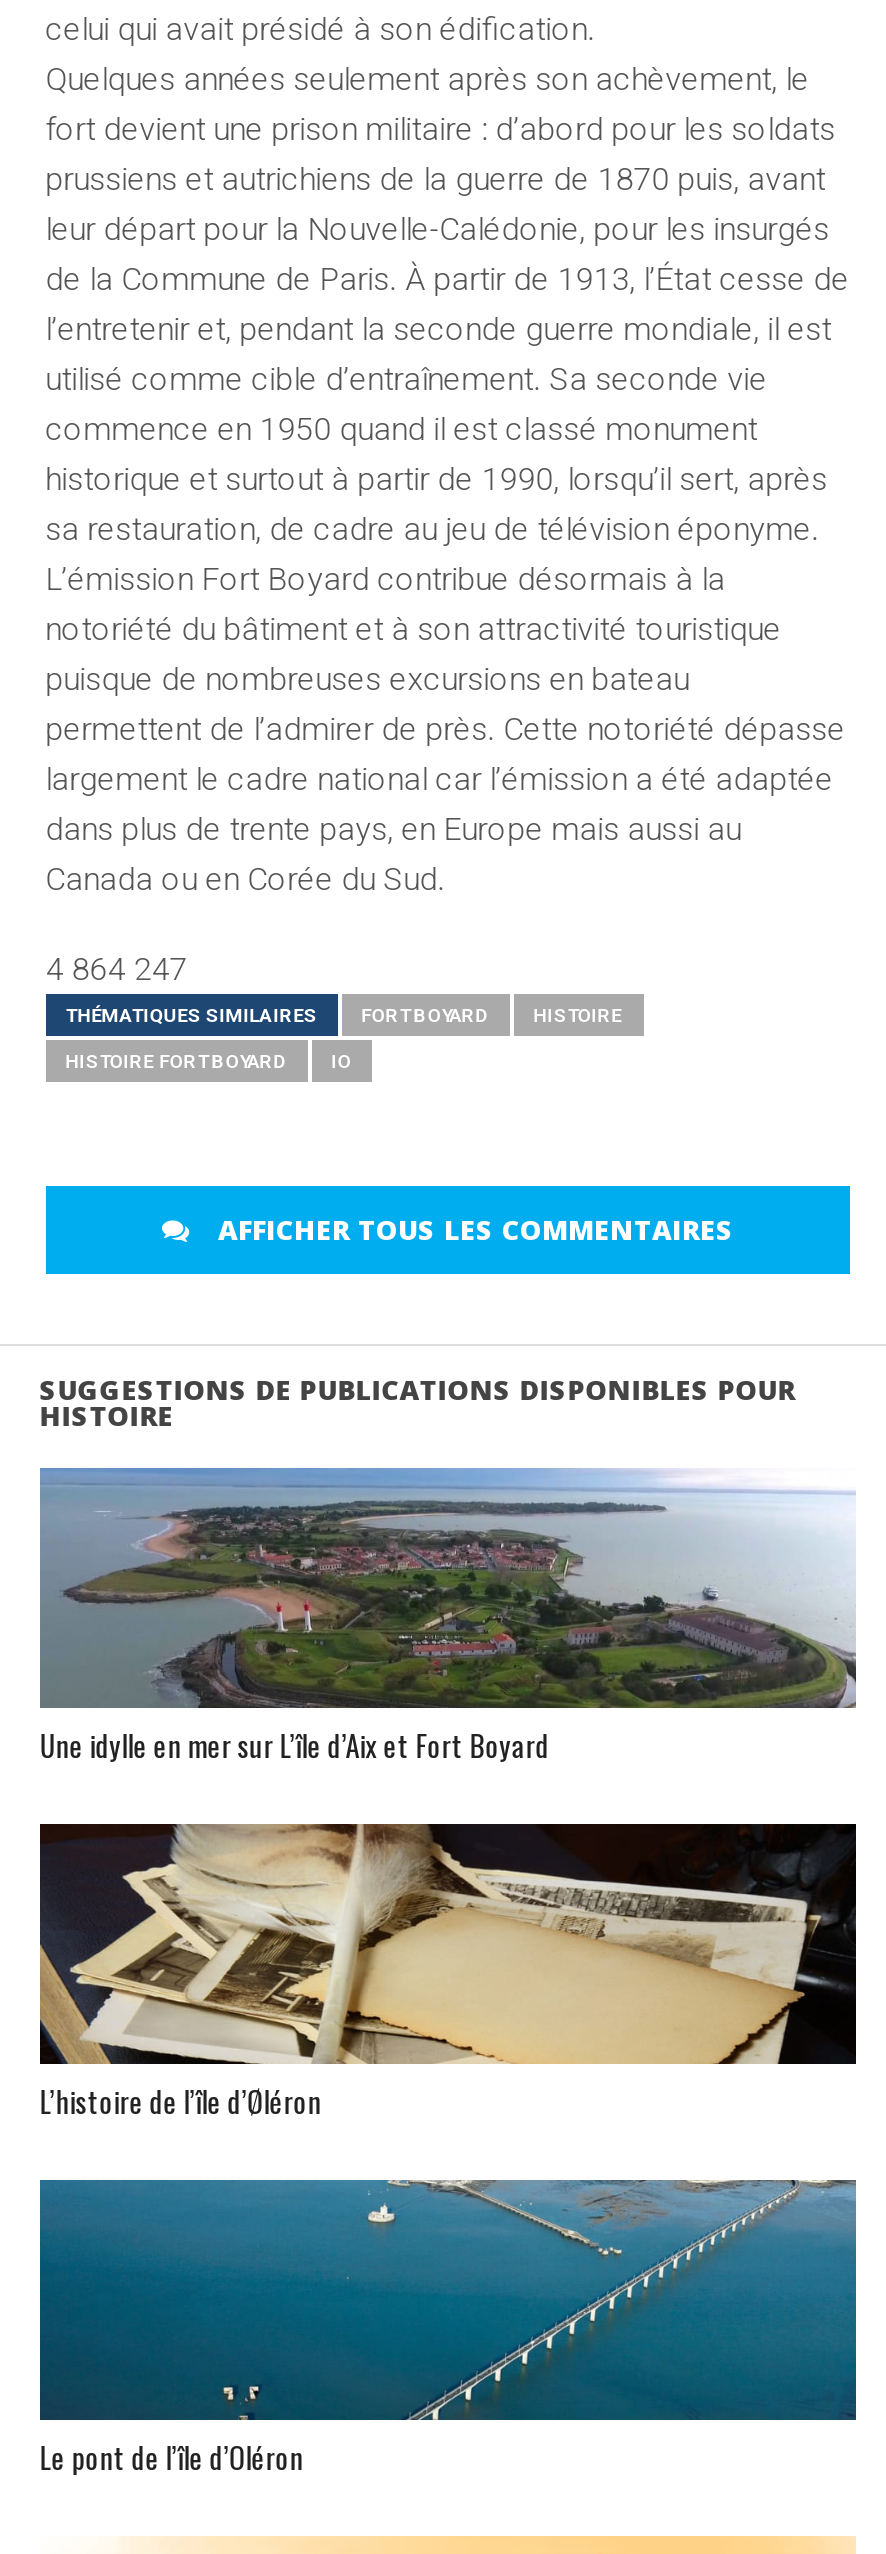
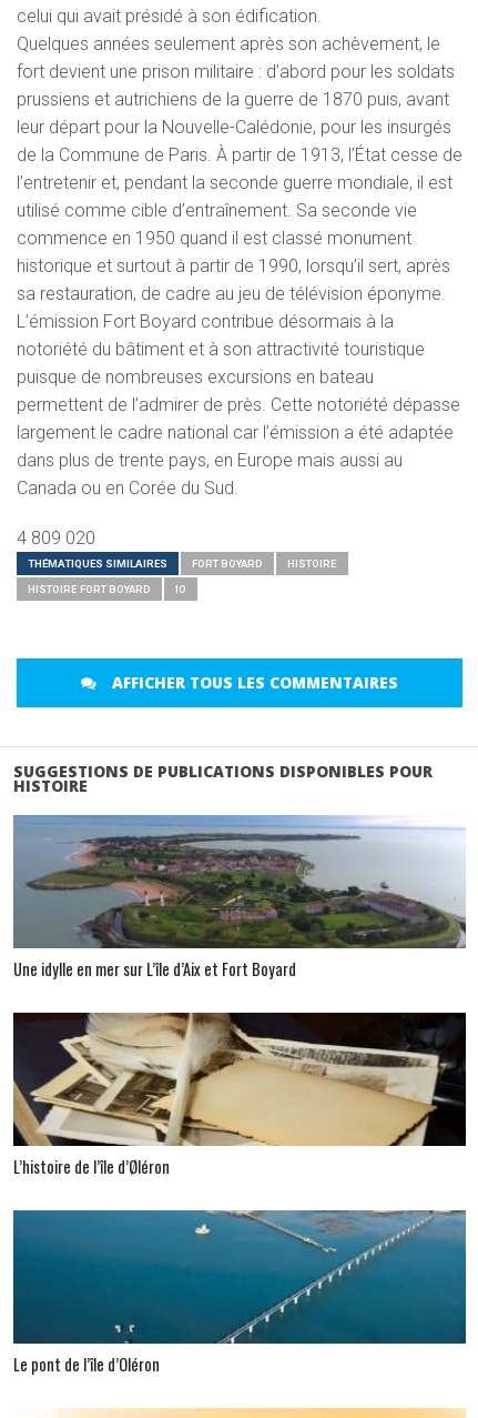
- 4 864 247
+ 4 809 020
